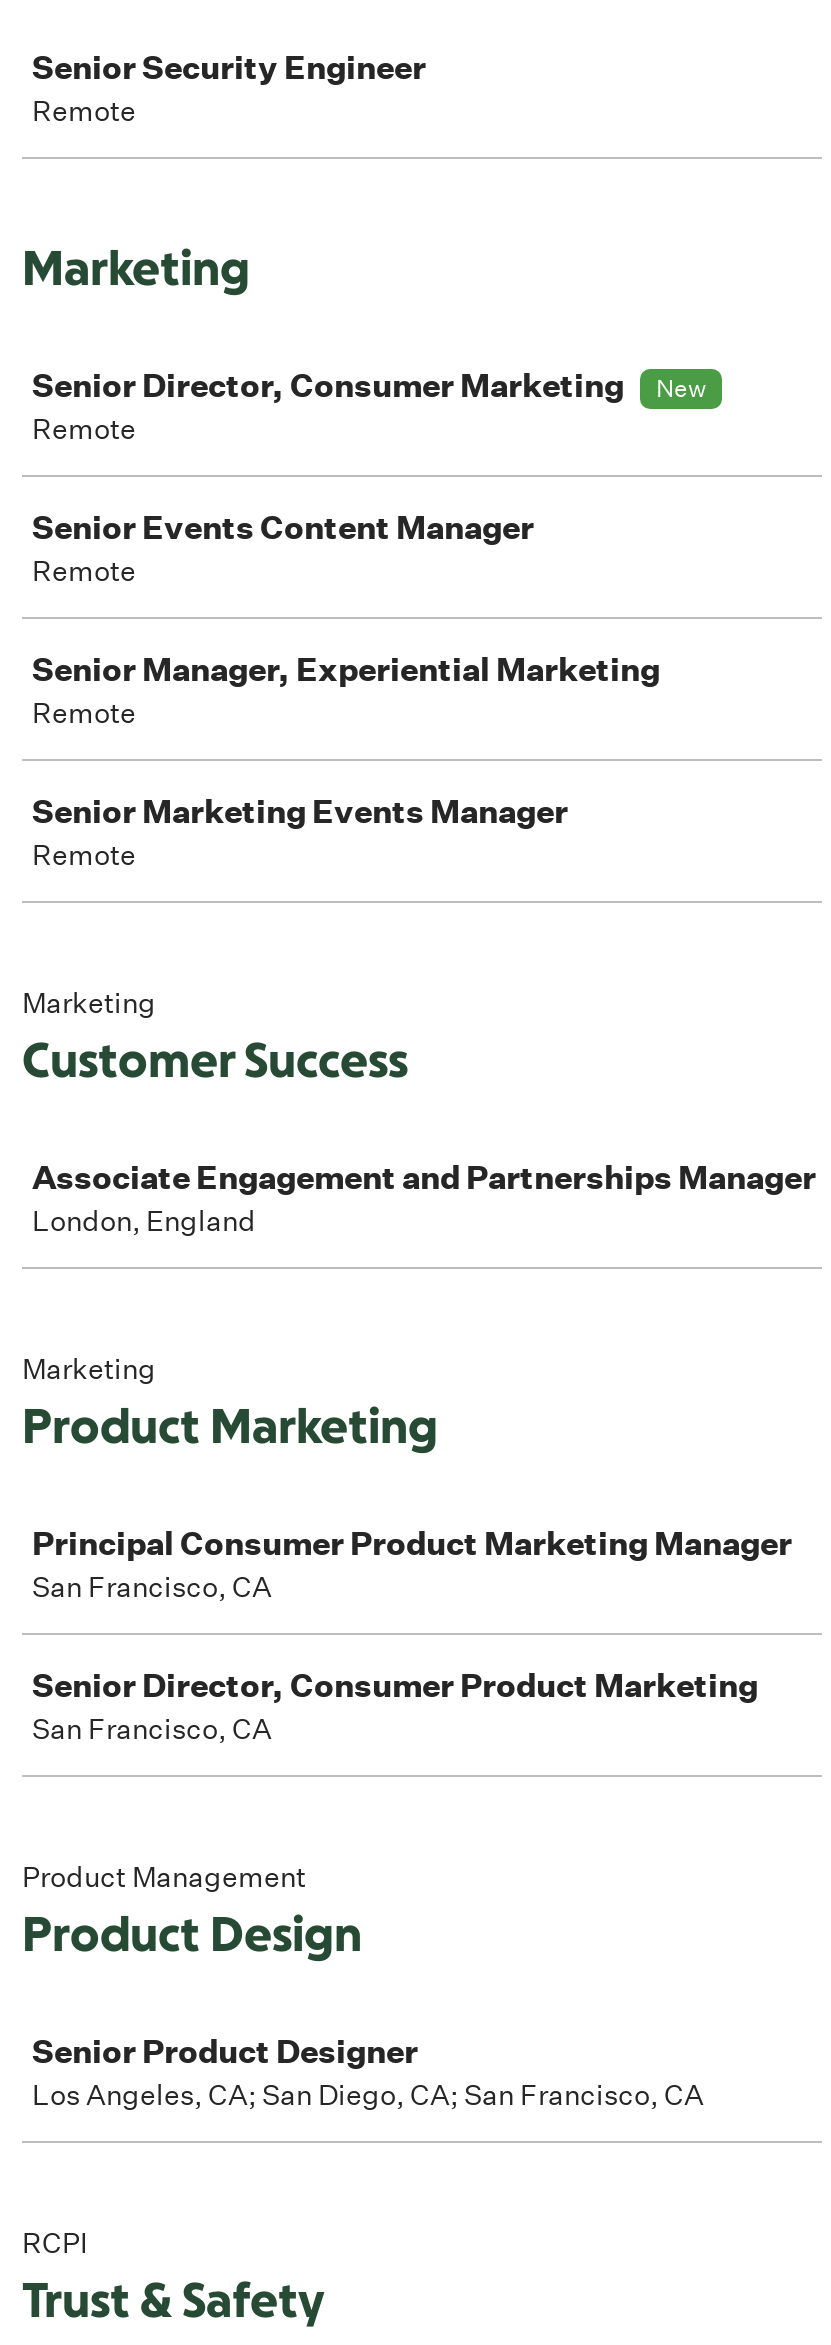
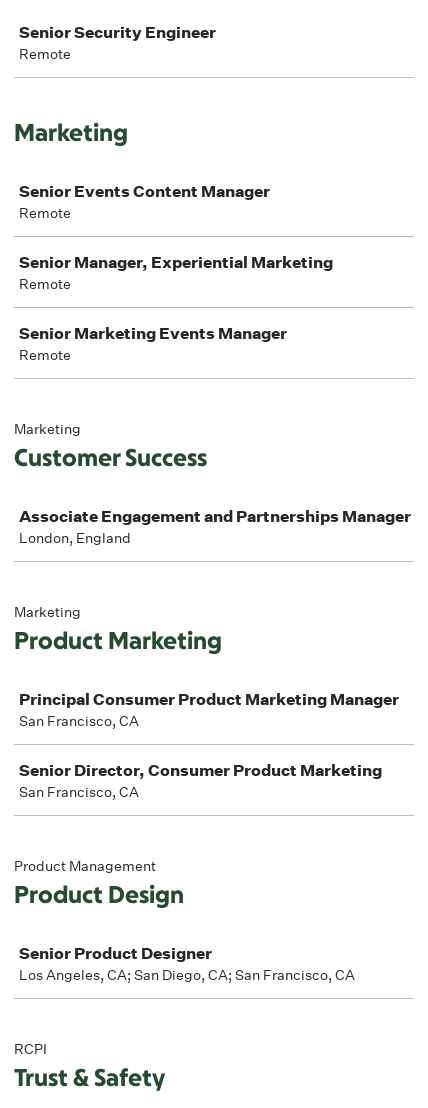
- Senior Director, Consumer Marketing
- New
- Remote
